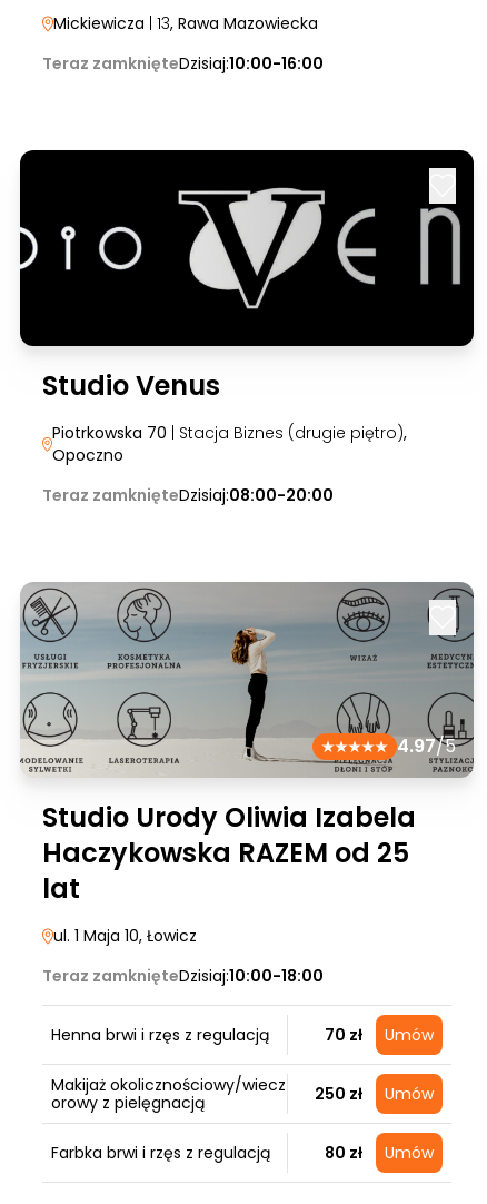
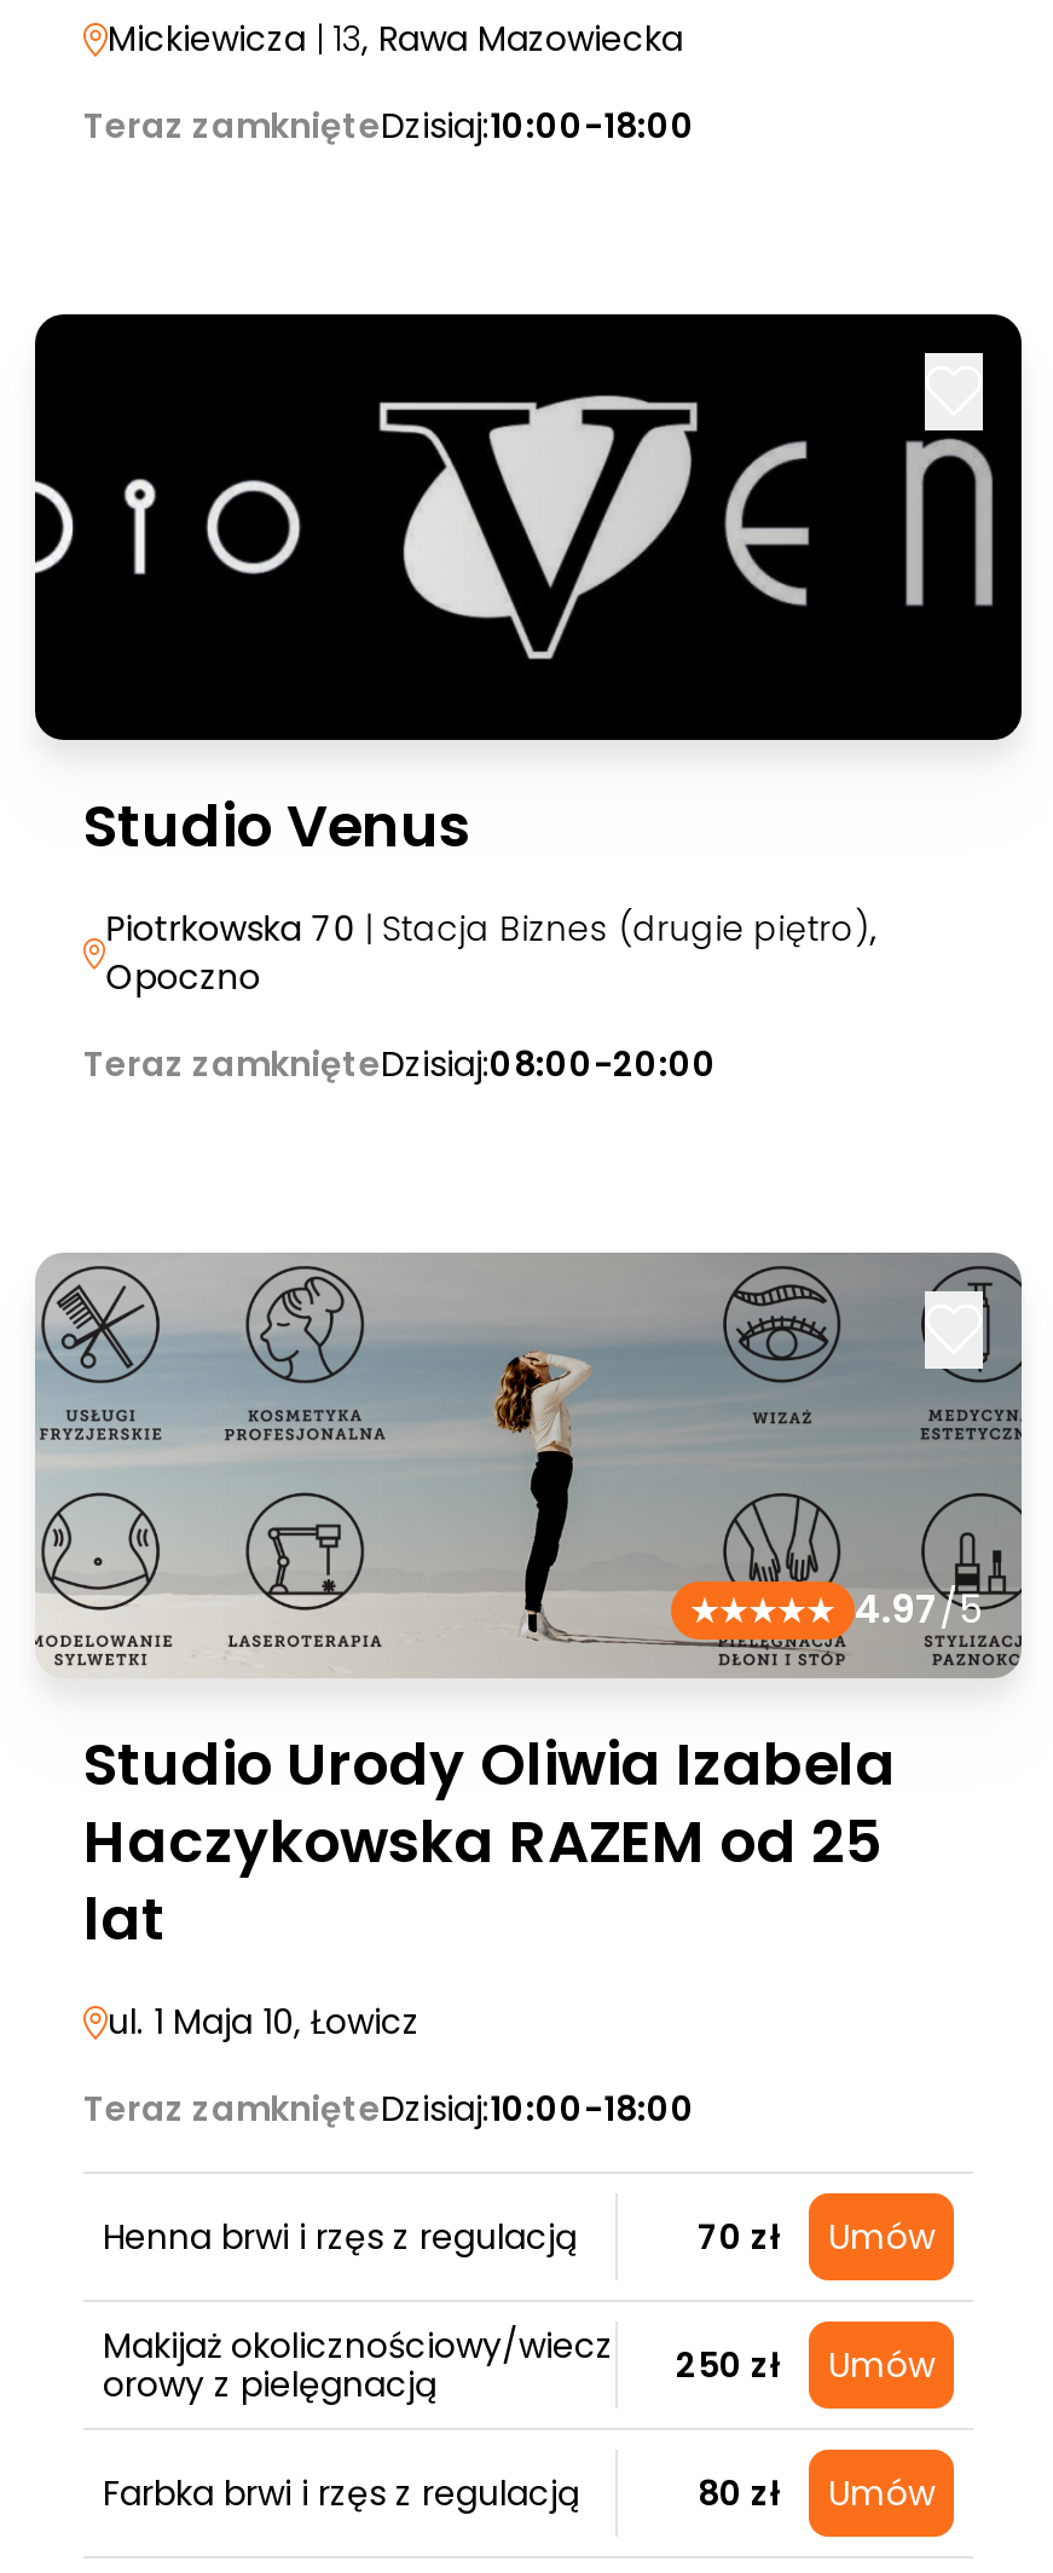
- Teraz zamknięteDzisiaj:10:00-16:00
+ Teraz zamknięteDzisiaj:10:00-18:00
